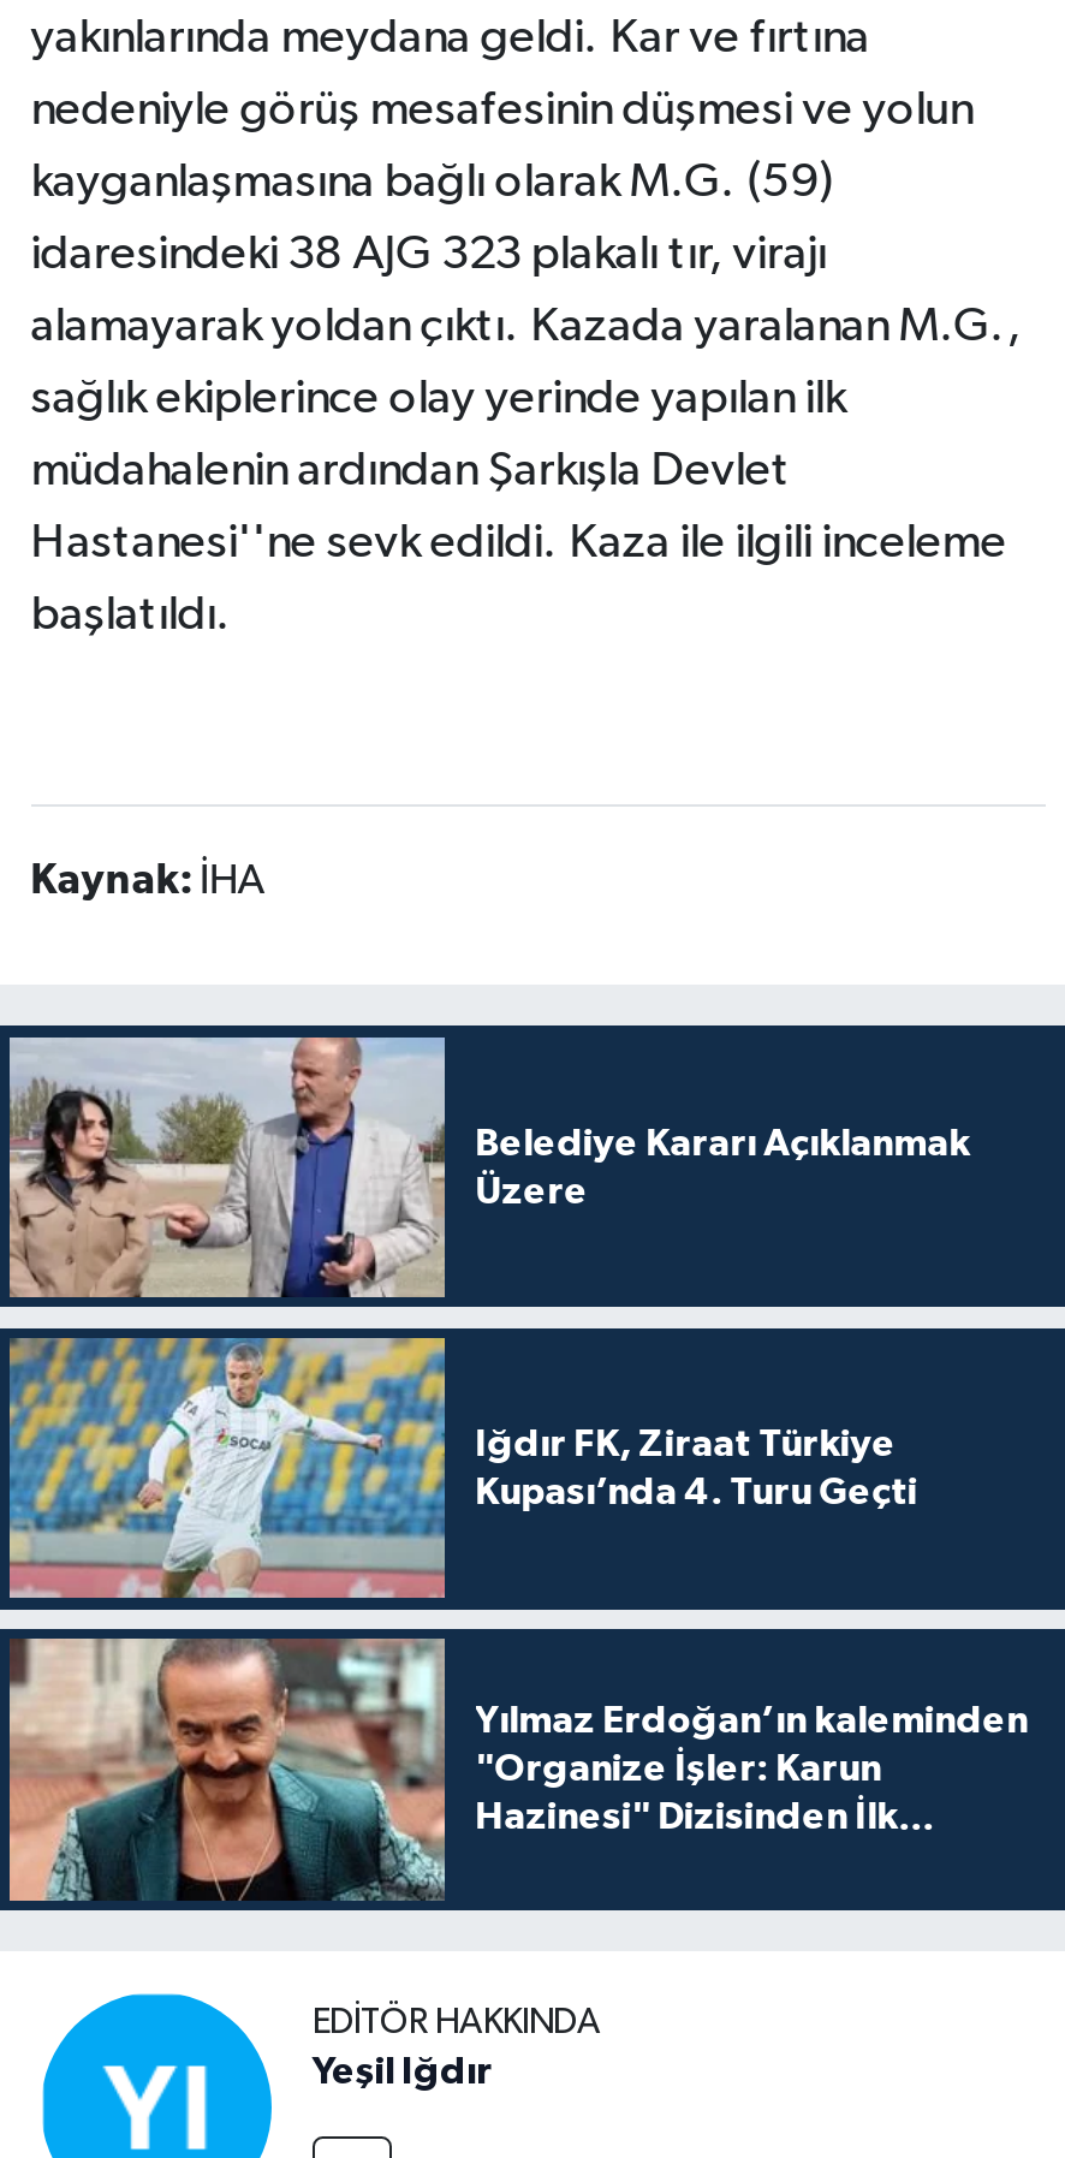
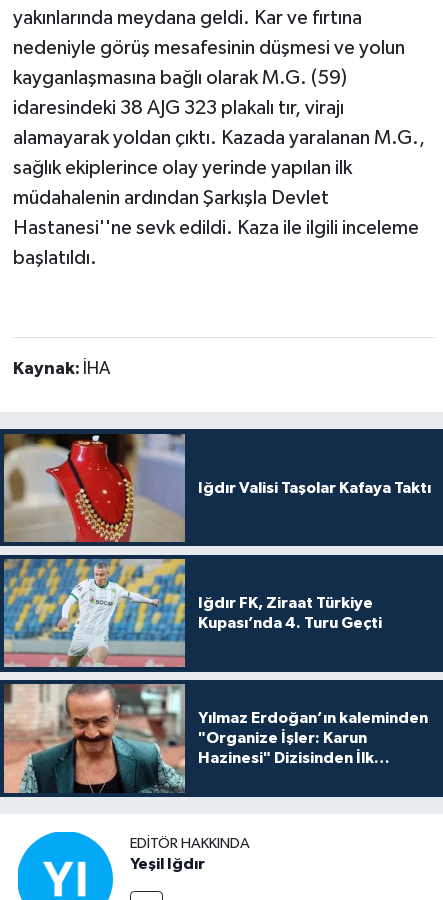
- [image]
- Belediye Kararı Açıklanmak
- Üzere
+ [image]
+ Iğdır Valisi Taşolar Kafaya Taktı
